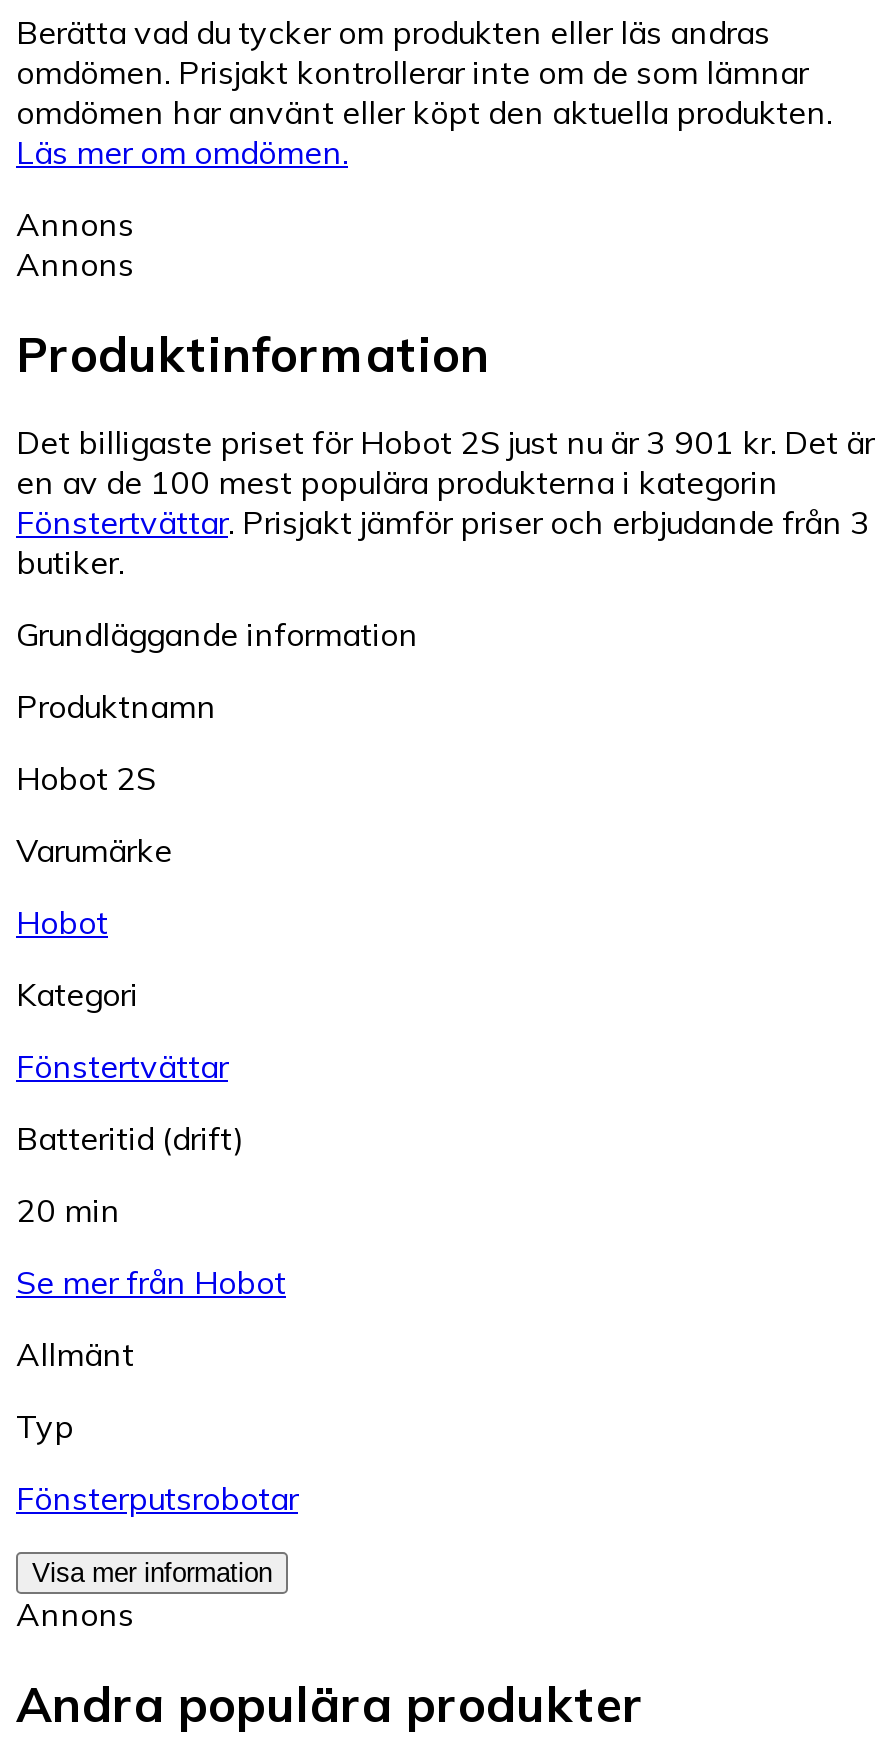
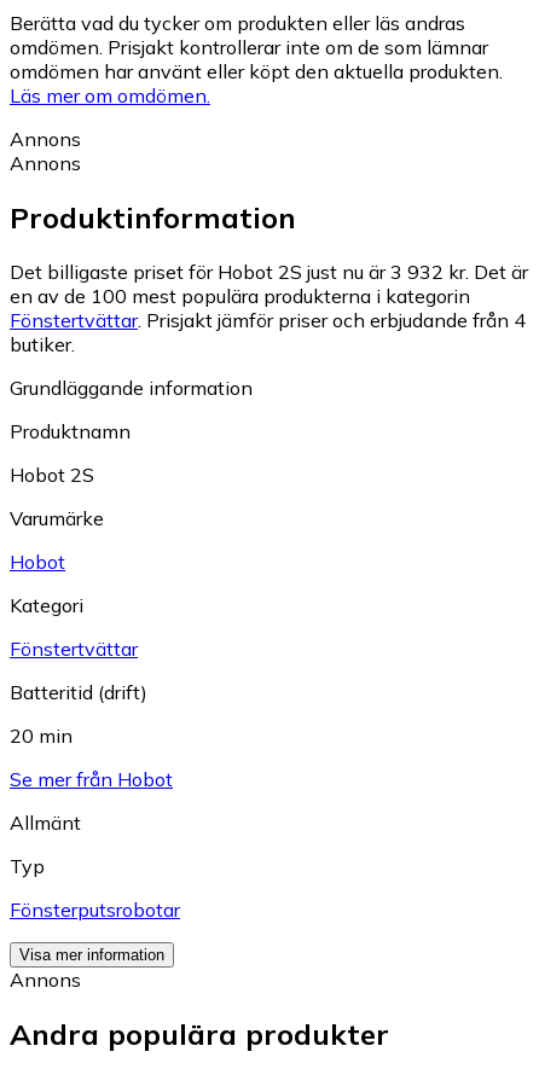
- Det billigaste priset för Hobot 2S just nu är 3 901 kr. Det är
+ Det billigaste priset för Hobot 2S just nu är 3 932 kr. Det är

- Fönstertvättar. Prisjakt jämför priser och erbjudande från 3
+ Fönstertvättar. Prisjakt jämför priser och erbjudande från 4
